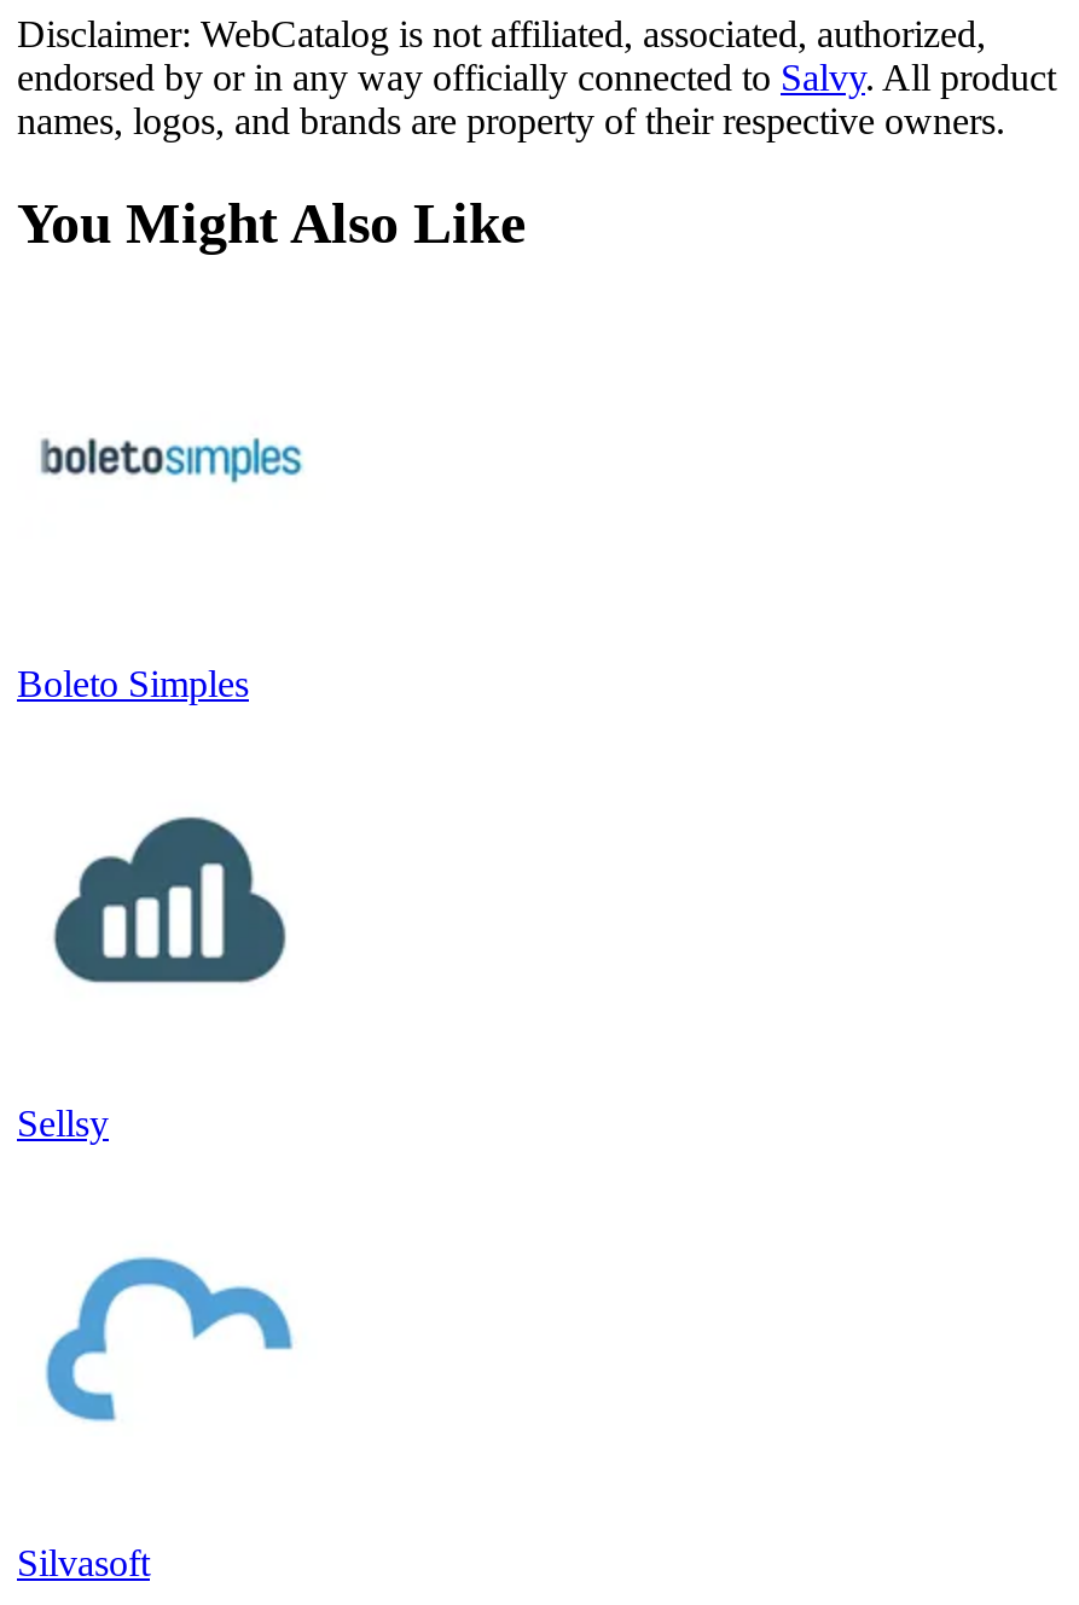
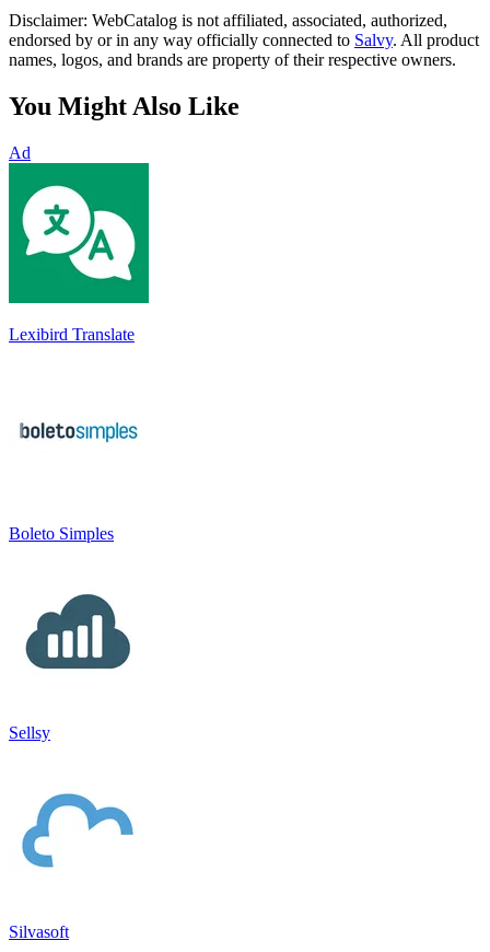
+ [image]
+ Lexibird Translate

+ Ad
